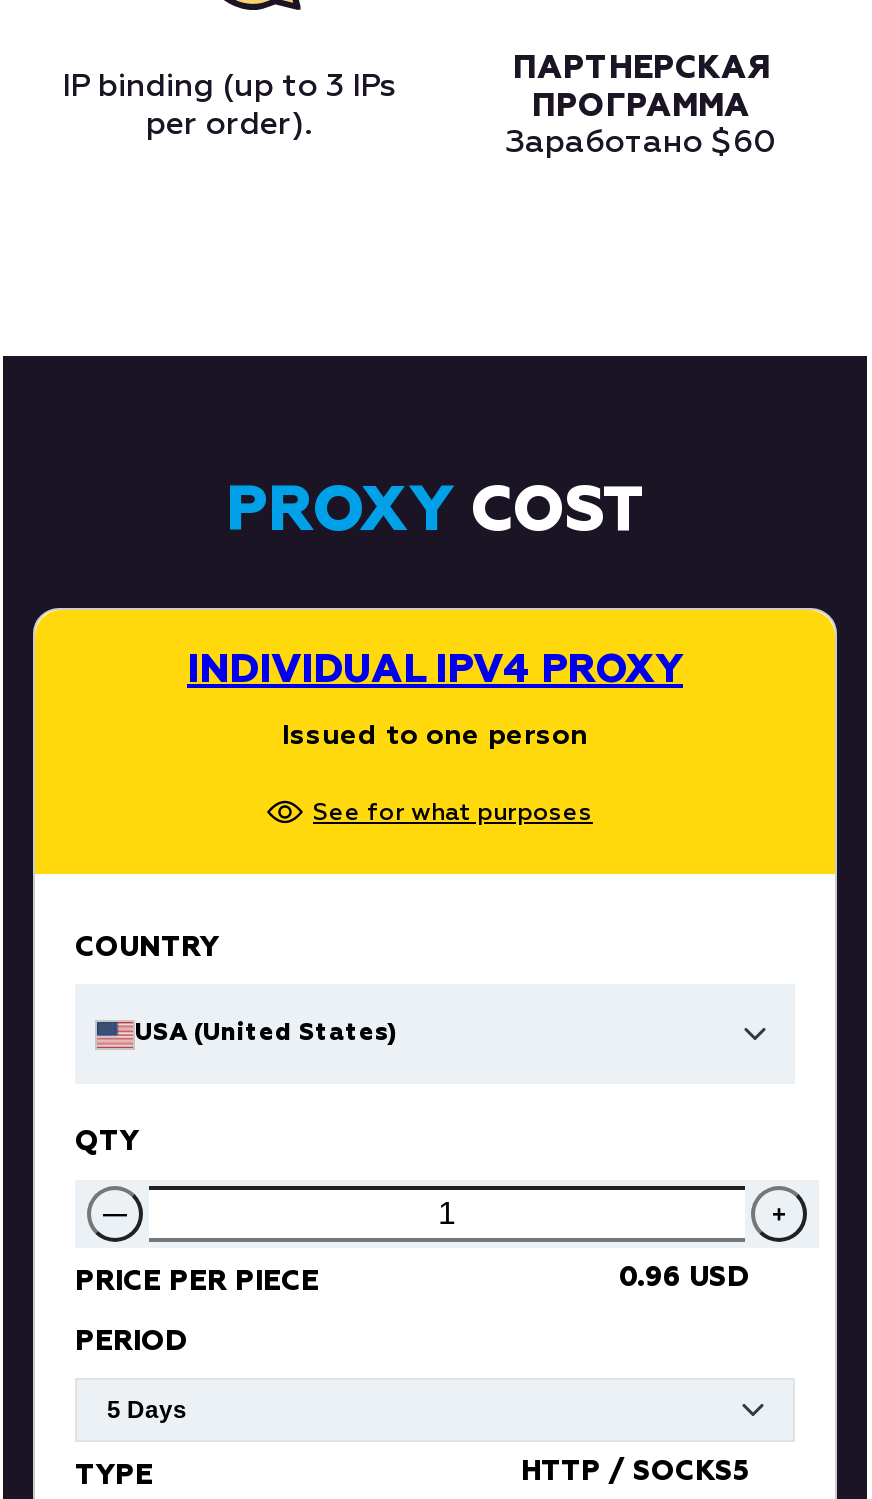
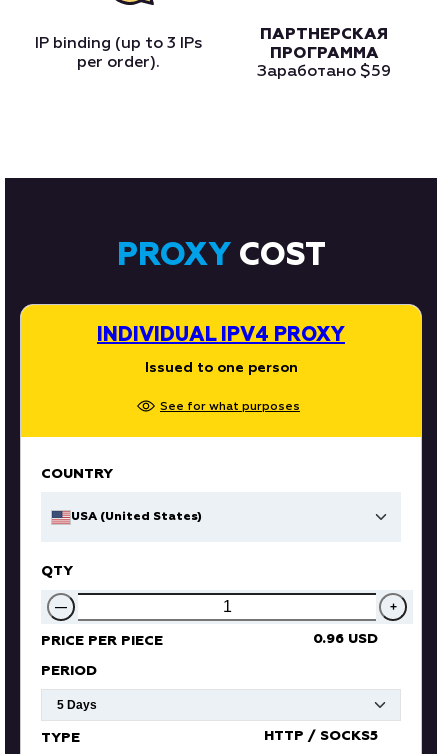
- Заработано $60
+ Заработано $59
